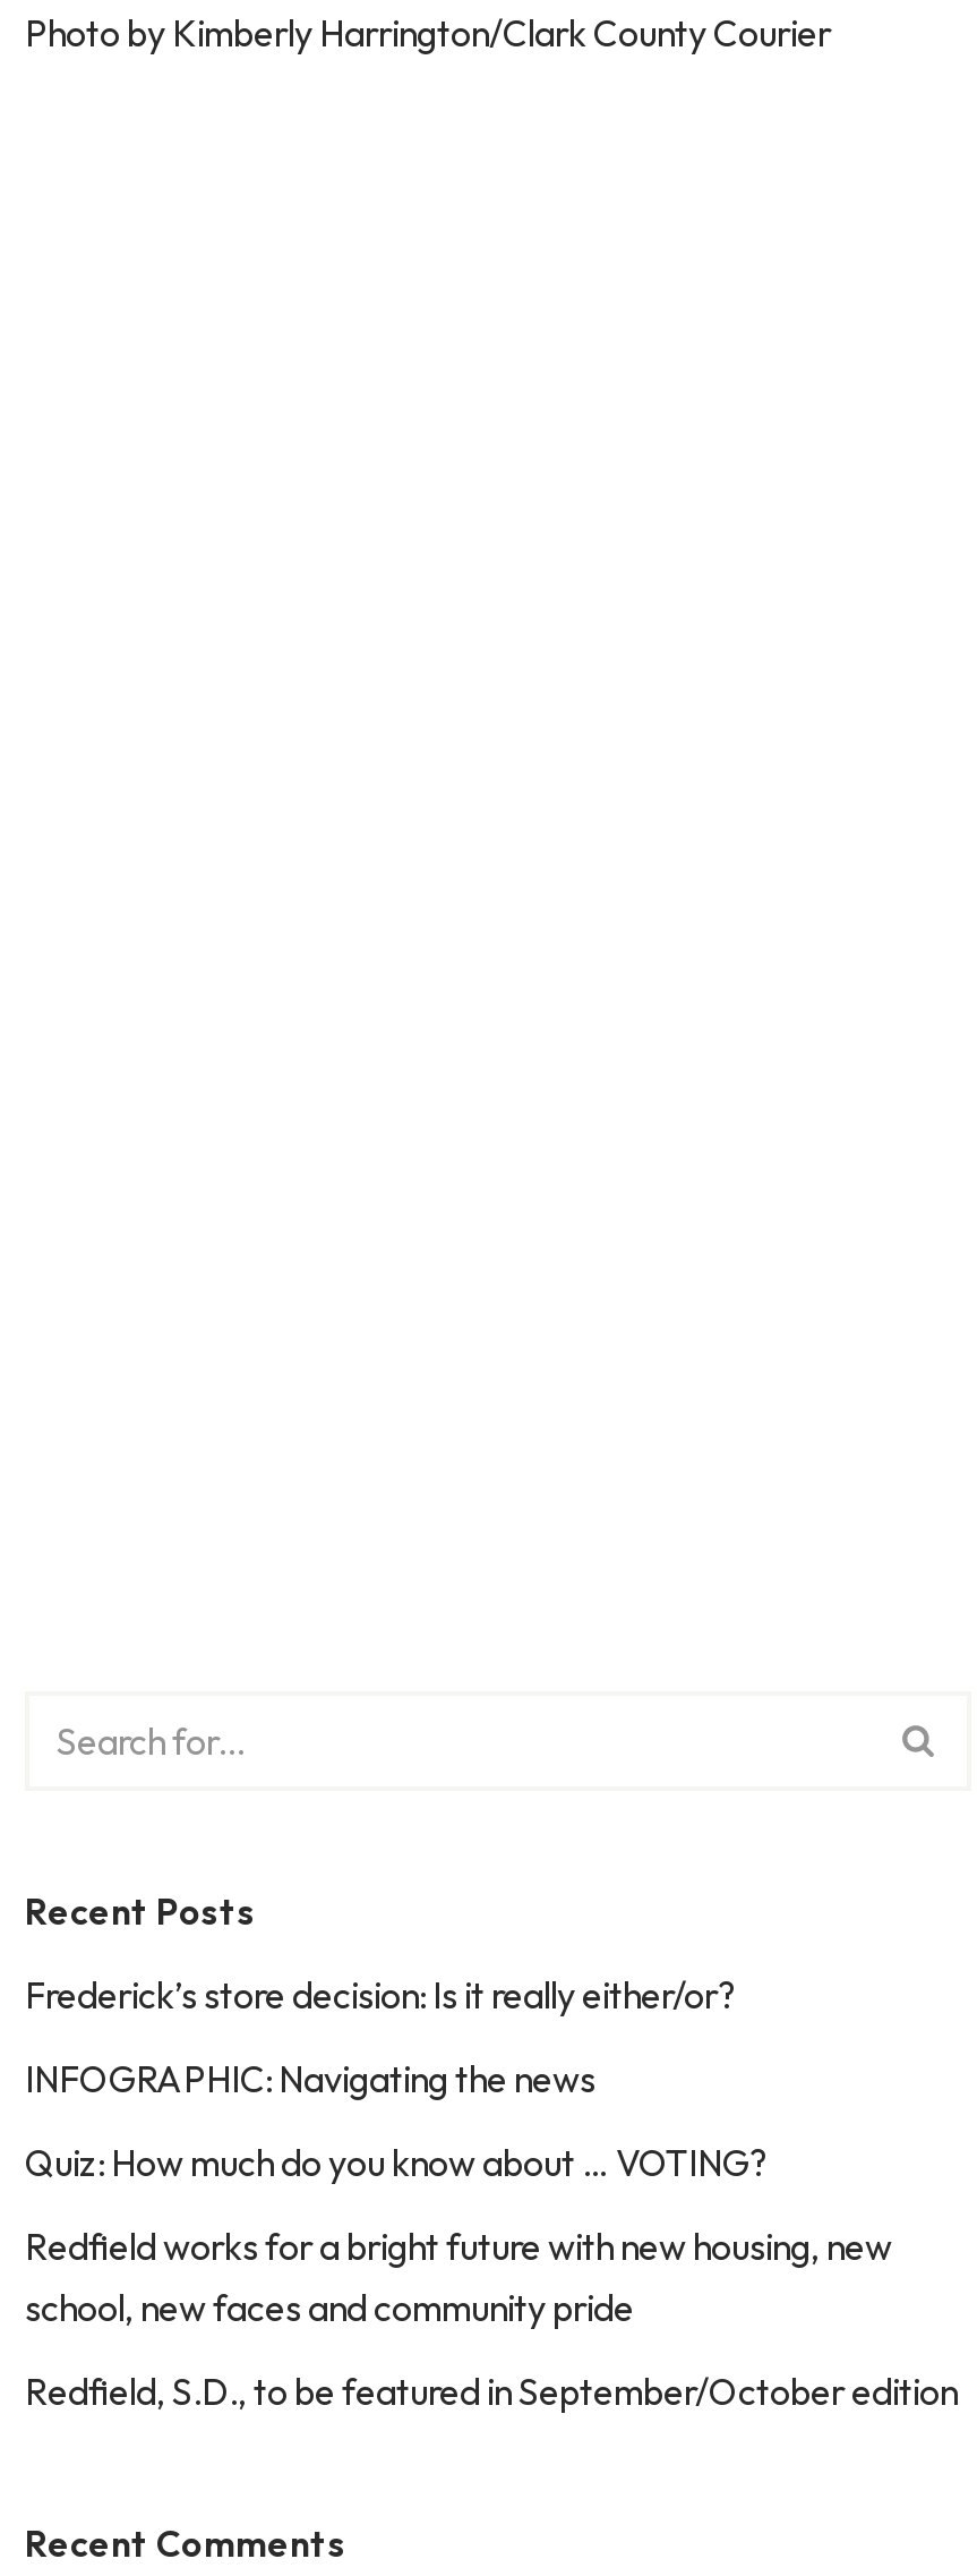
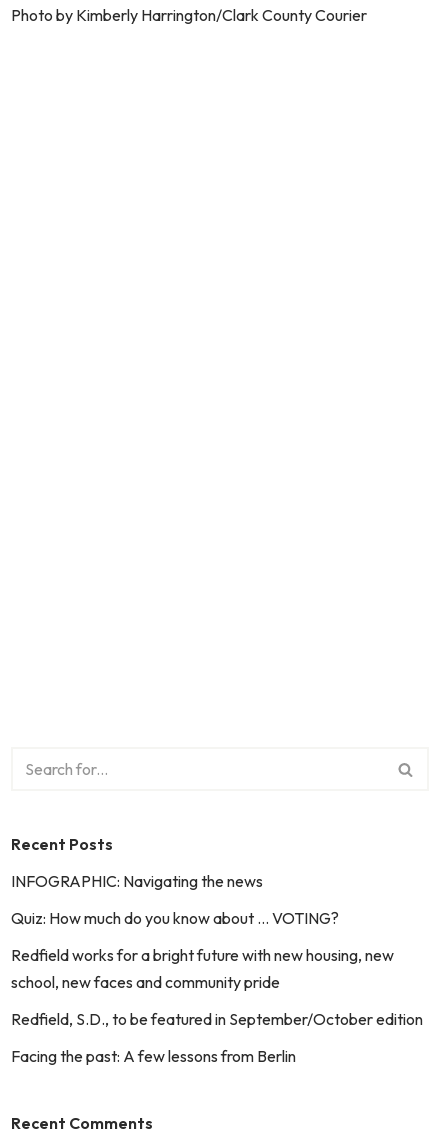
- Frederick’s store decision: Is it really either/or?

moved up: INFOGRAPHIC: Navigating the news | Quiz: How much do you know about … VOTING? | Redfield works for a bright future with new housing, new | school, new faces and community pride | Redfield, S.D., to be featured in September/October edition

+ Facing the past: A few lessons from Berlin
